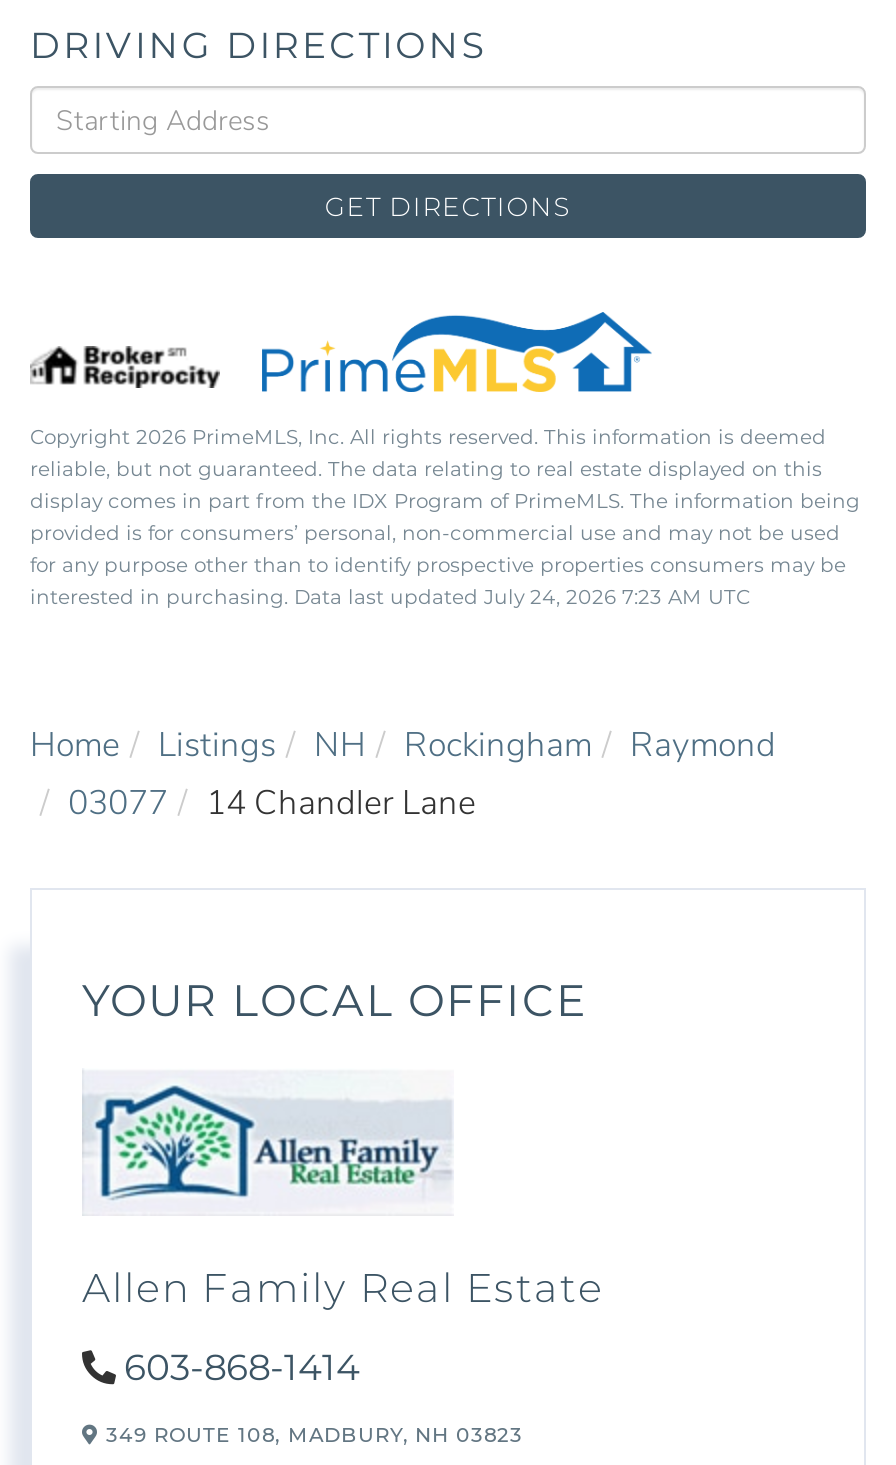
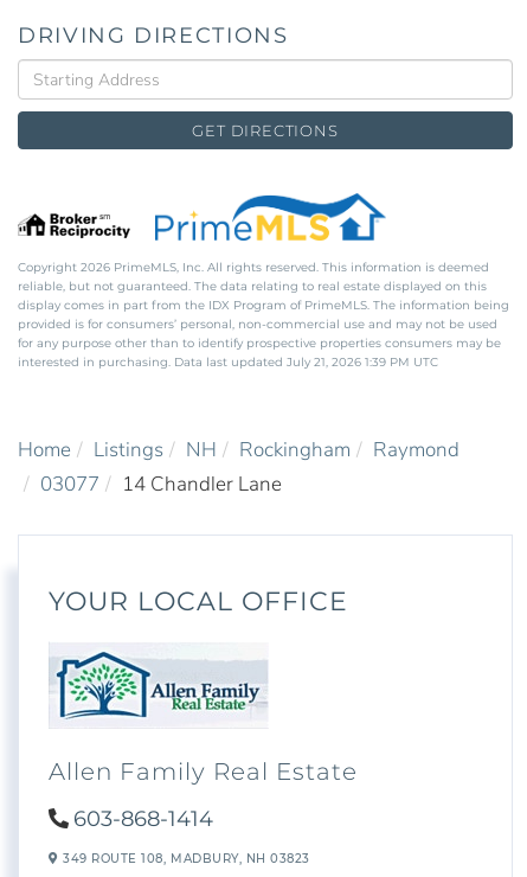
- interested in purchasing. Data last updated July 24, 2026 7:23 AM UTC
+ interested in purchasing. Data last updated July 21, 2026 1:39 PM UTC
